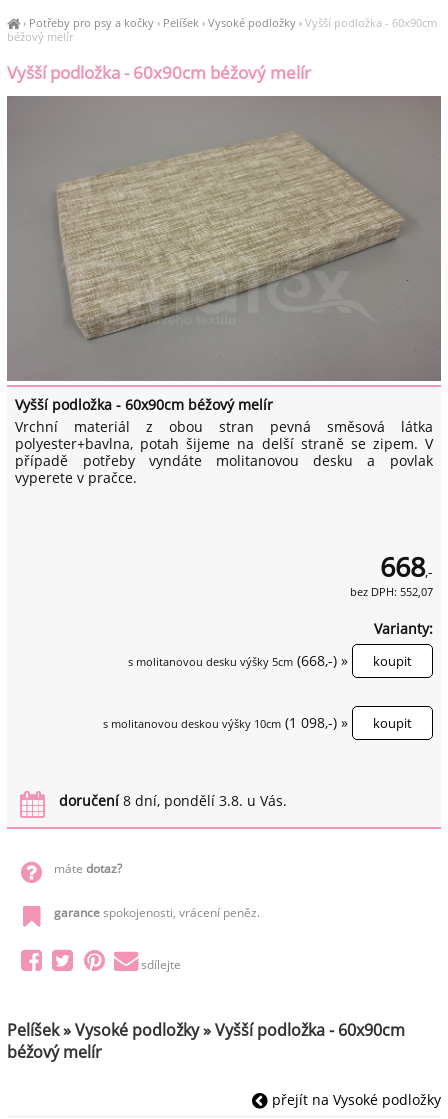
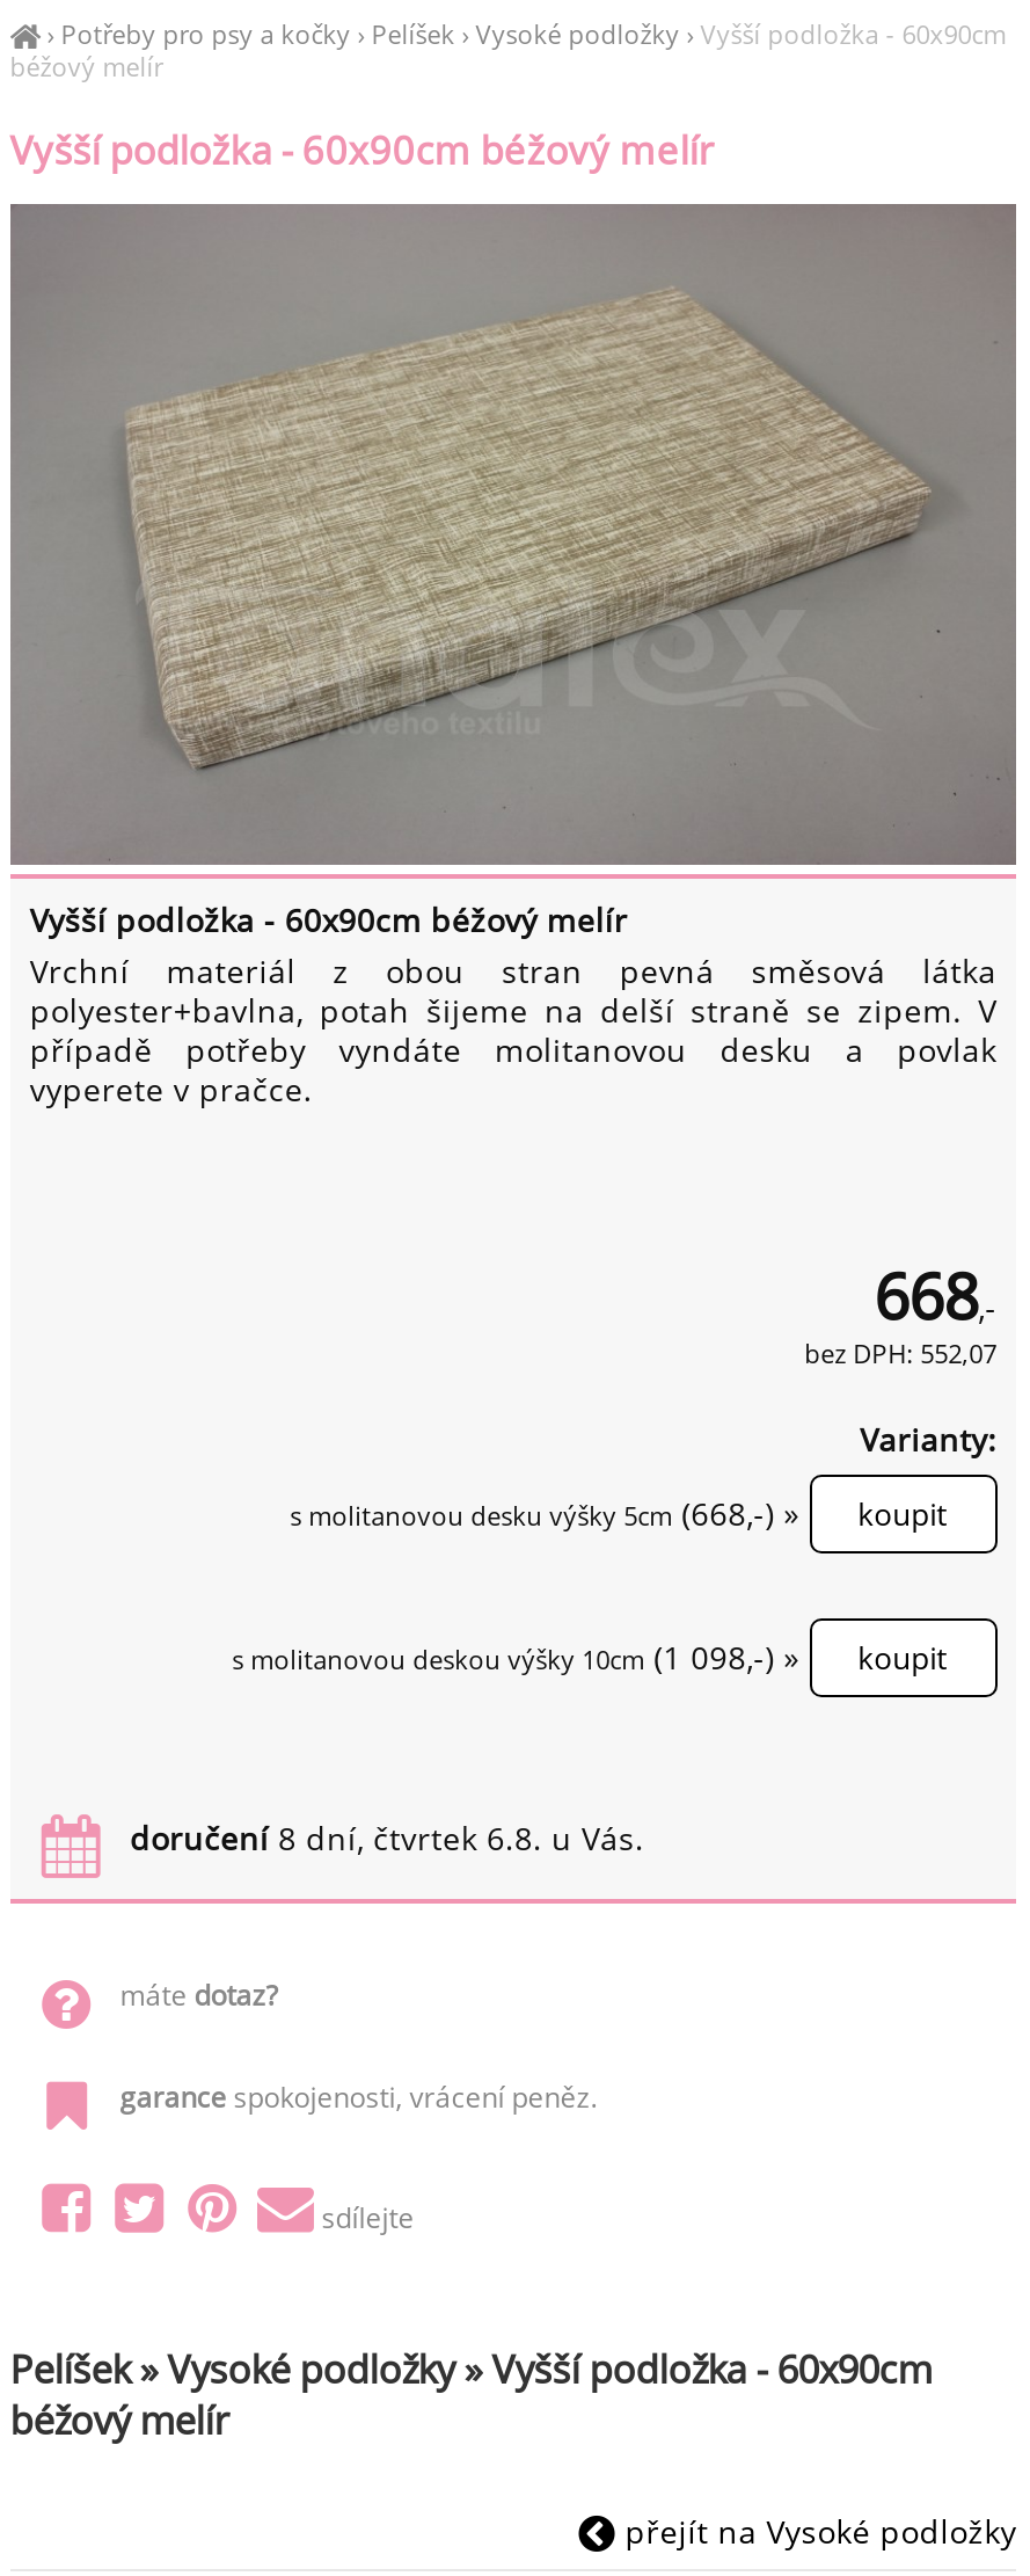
- doručení 8 dní, pondělí 3.8. u Vás.
+ doručení 8 dní, čtvrtek 6.8. u Vás.
